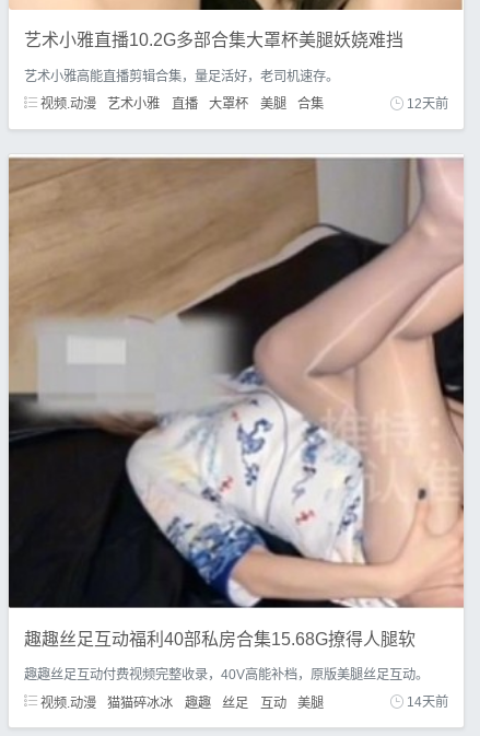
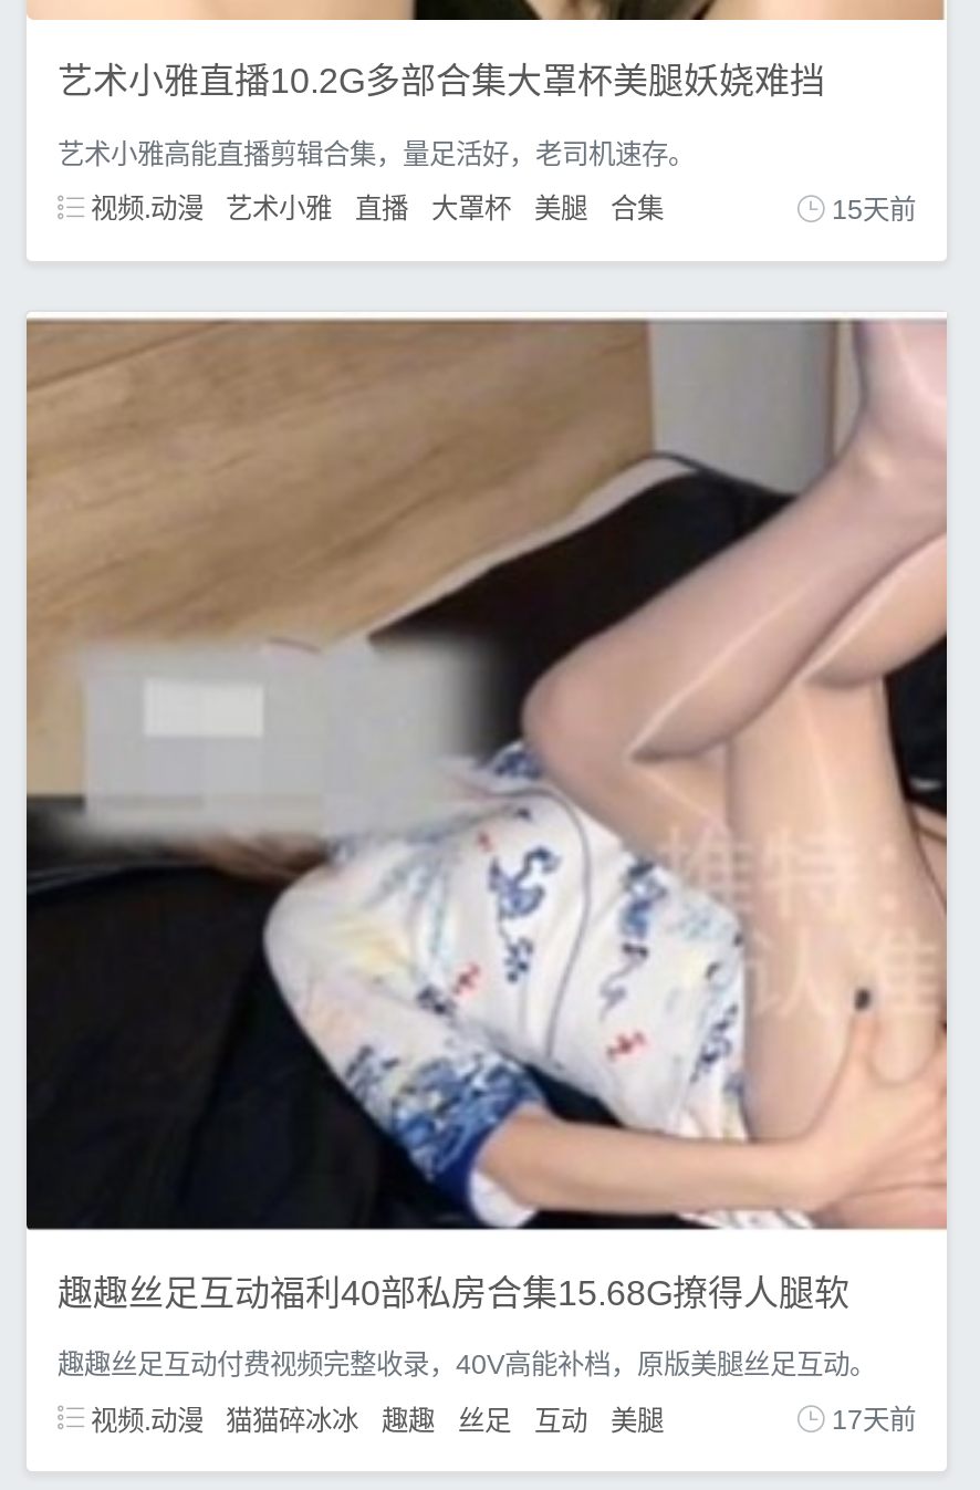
- 12天前
+ 15天前

- 14天前
+ 17天前
